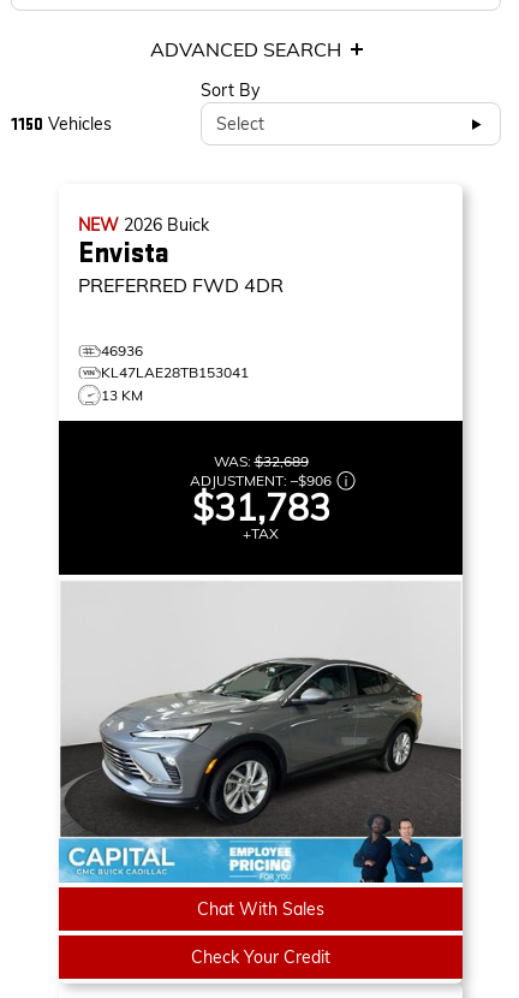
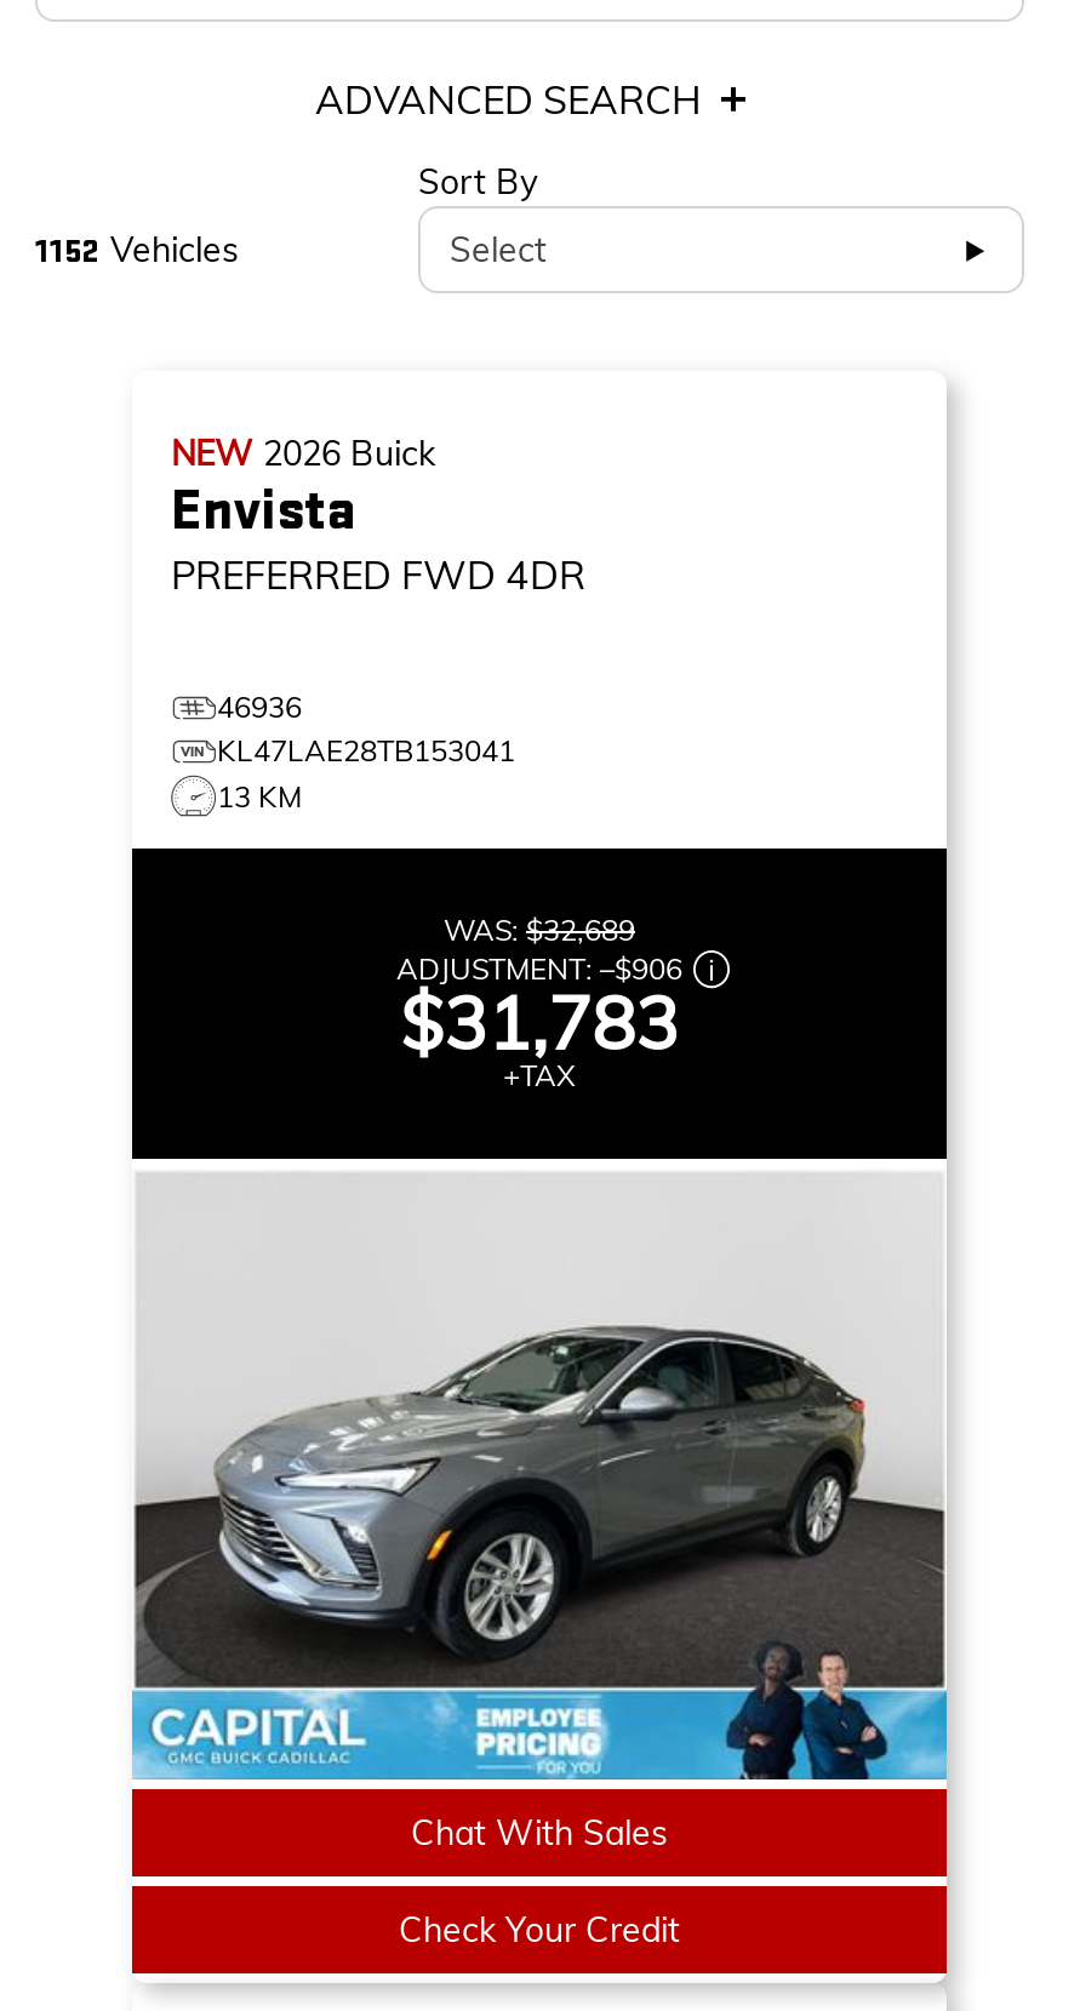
- 1150 Vehicles
+ 1152 Vehicles
